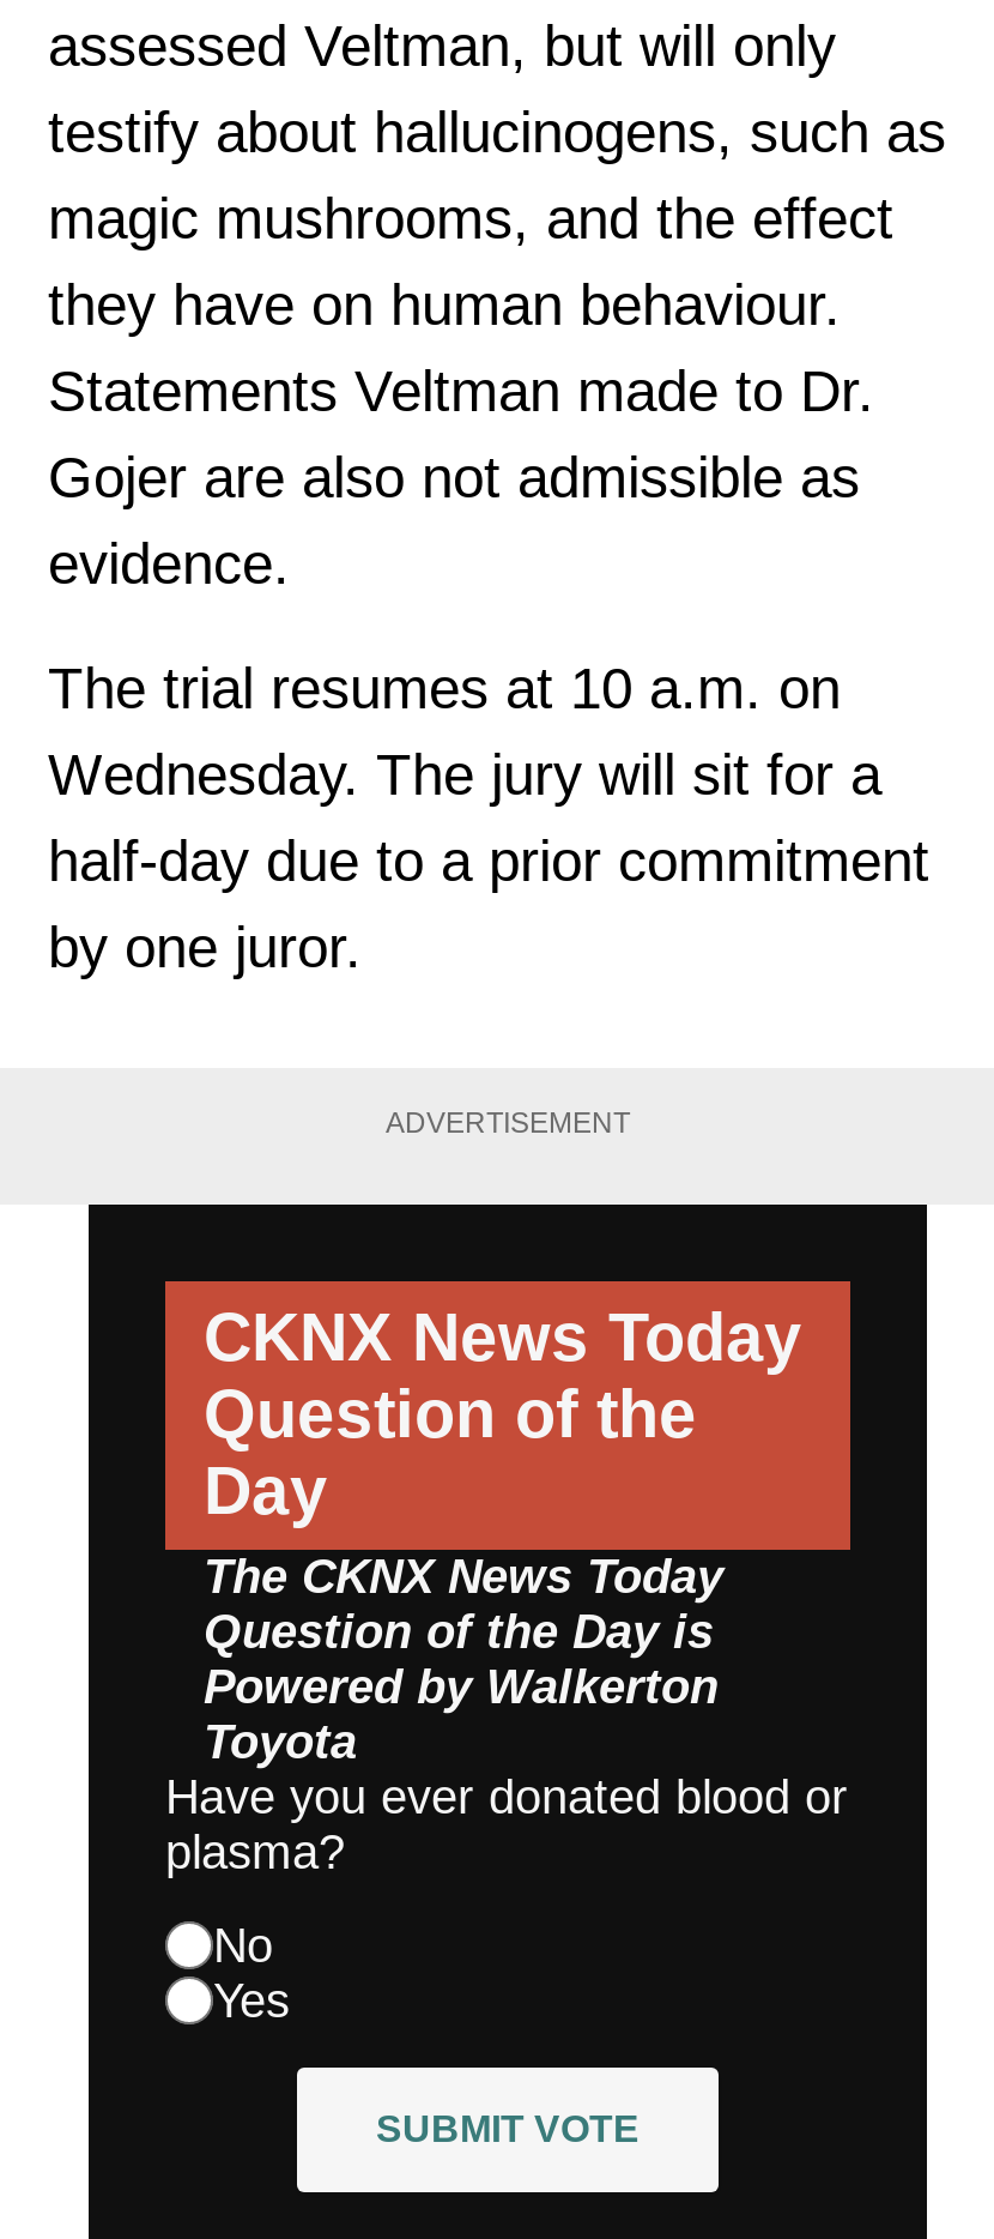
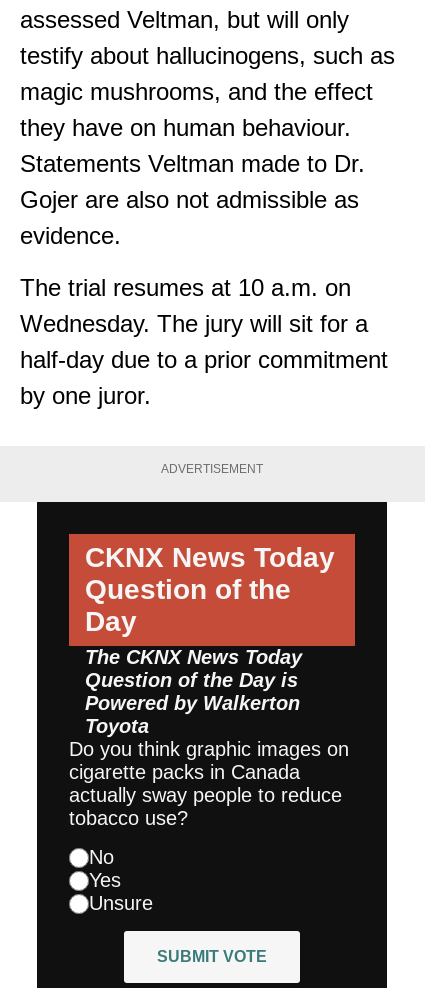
- Have you ever donated blood or
- plasma?
+ Do you think graphic images on
+ cigarette packs in Canada
+ actually sway people to reduce
+ tobacco use?

+ Unsure
